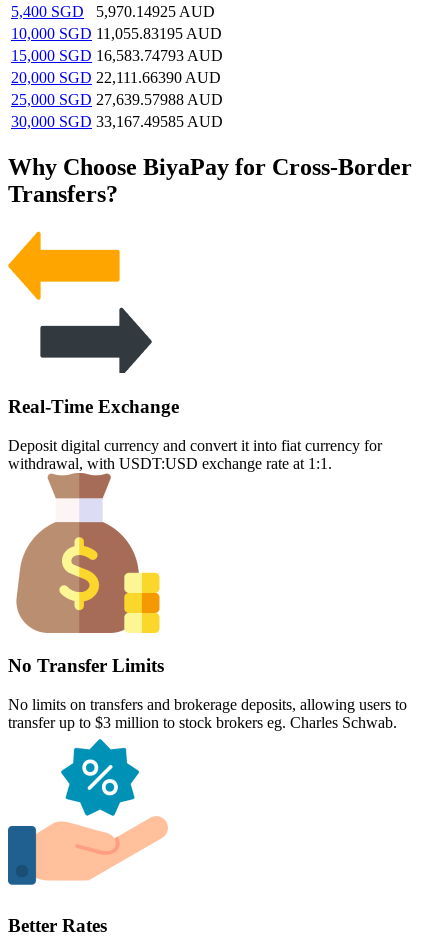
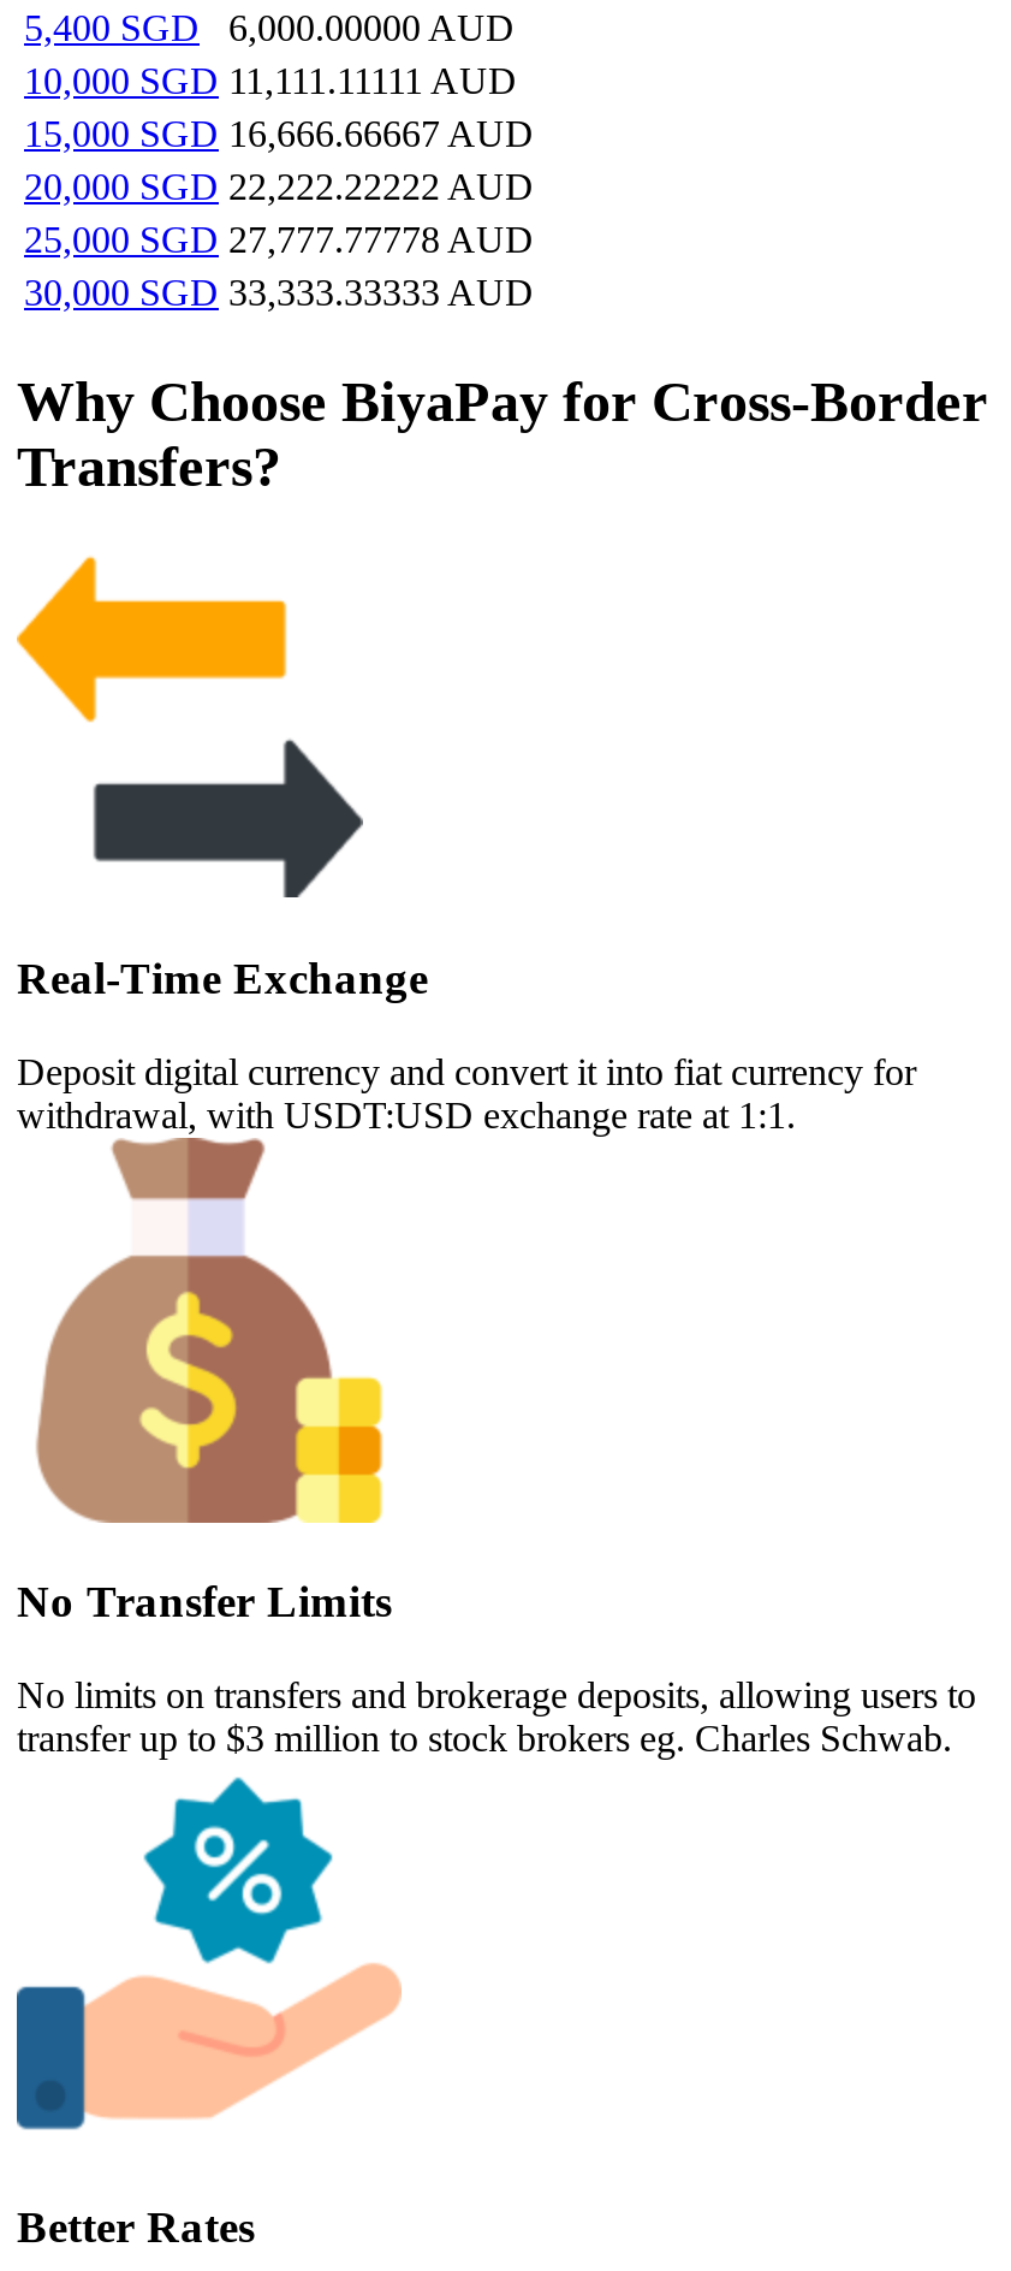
- 5,400 SGD 5,970.14925 AUD
+ 5,400 SGD 6,000.00000 AUD

- 10,000 SGD 11,055.83195 AUD
+ 10,000 SGD 11,111.11111 AUD

- 15,000 SGD 16,583.74793 AUD
+ 15,000 SGD 16,666.66667 AUD

- 20,000 SGD 22,111.66390 AUD
+ 20,000 SGD 22,222.22222 AUD

- 25,000 SGD 27,639.57988 AUD
+ 25,000 SGD 27,777.77778 AUD

- 30,000 SGD 33,167.49585 AUD
+ 30,000 SGD 33,333.33333 AUD
